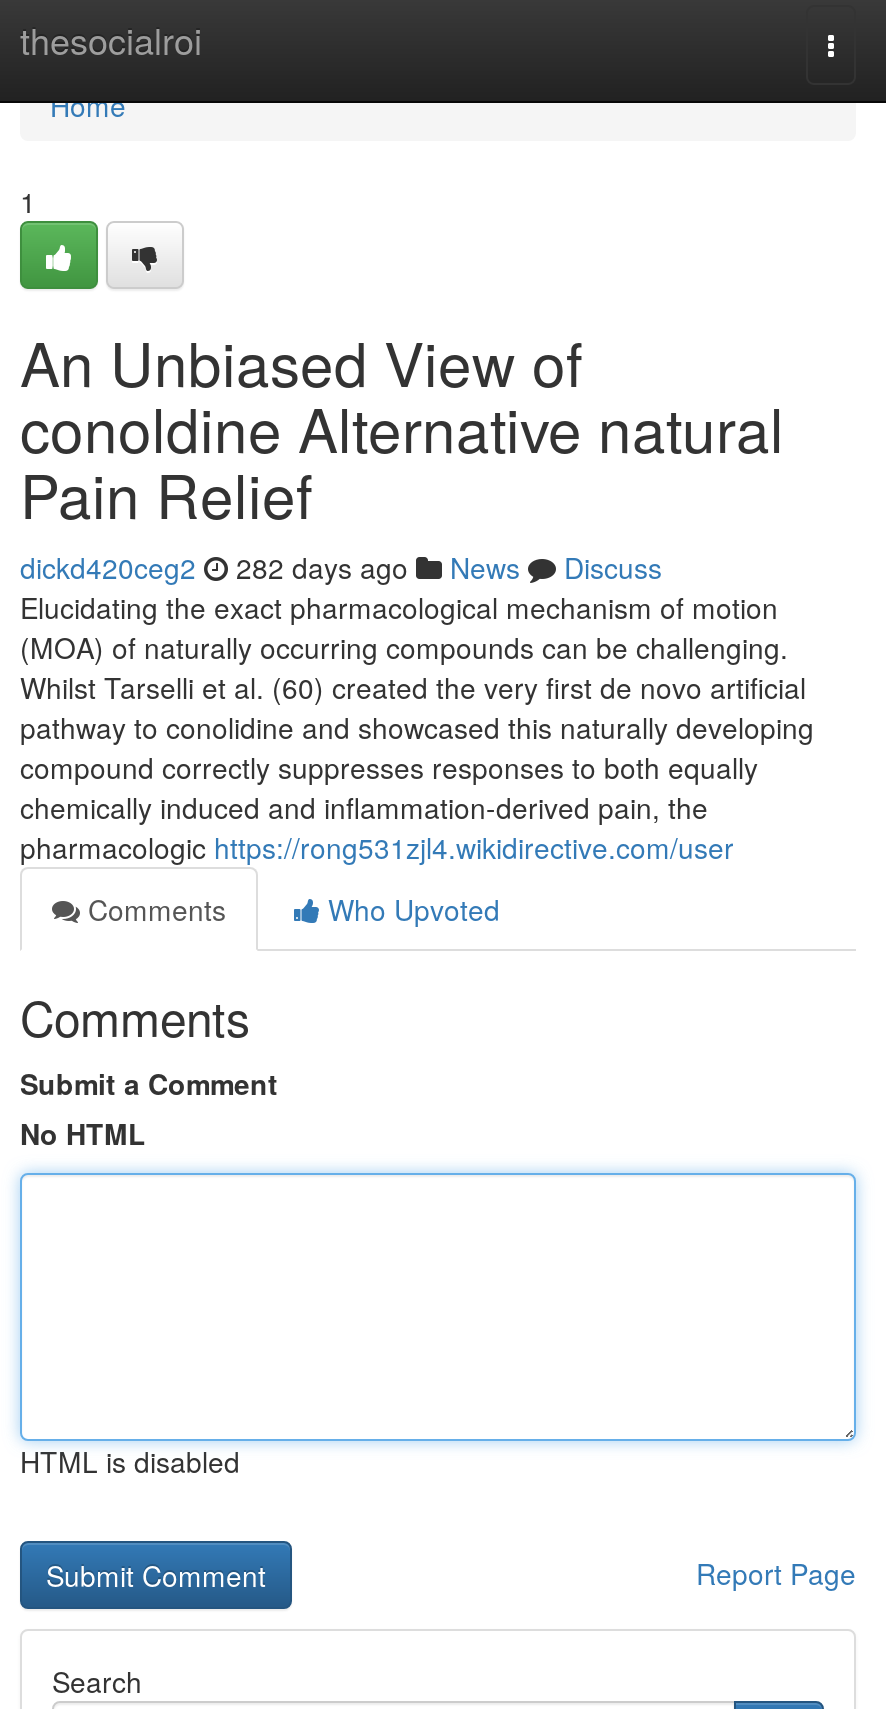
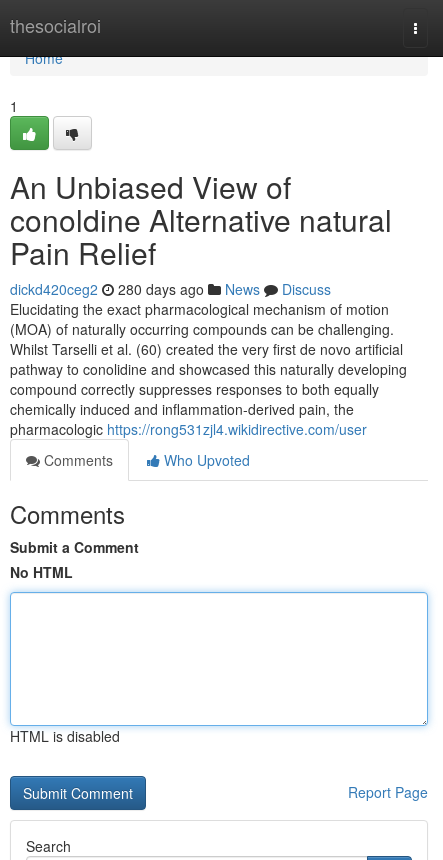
- dickd420ceg2 282 days ago News Discuss
+ dickd420ceg2 280 days ago News Discuss
